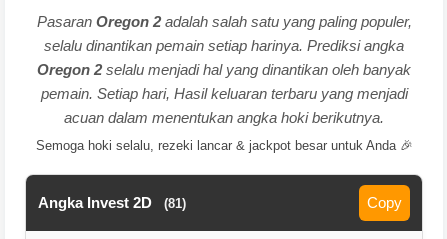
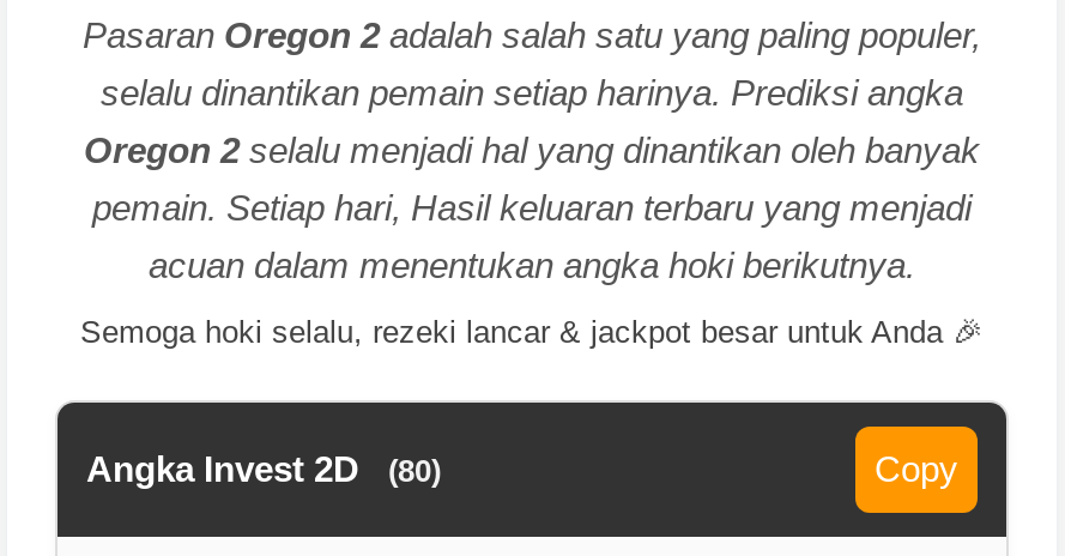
- Angka Invest 2D (81)
+ Angka Invest 2D (80)
